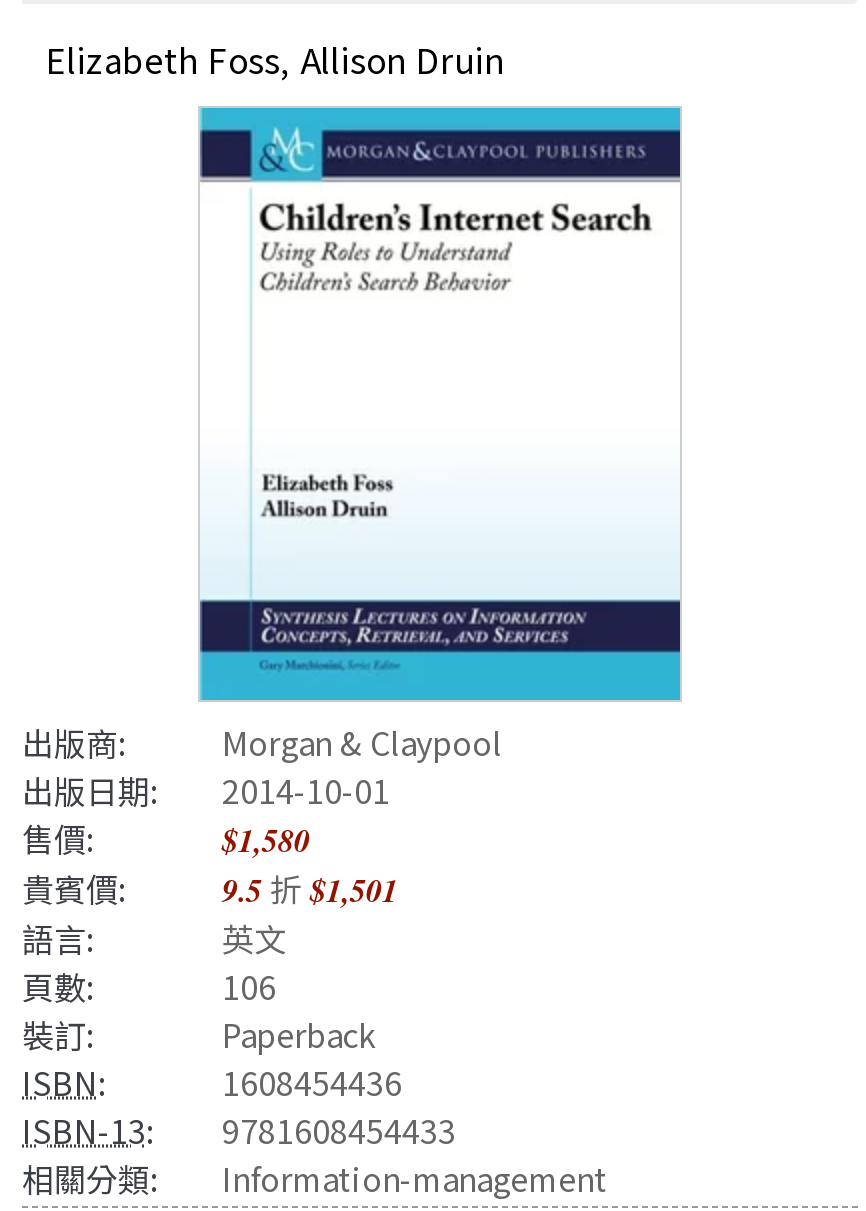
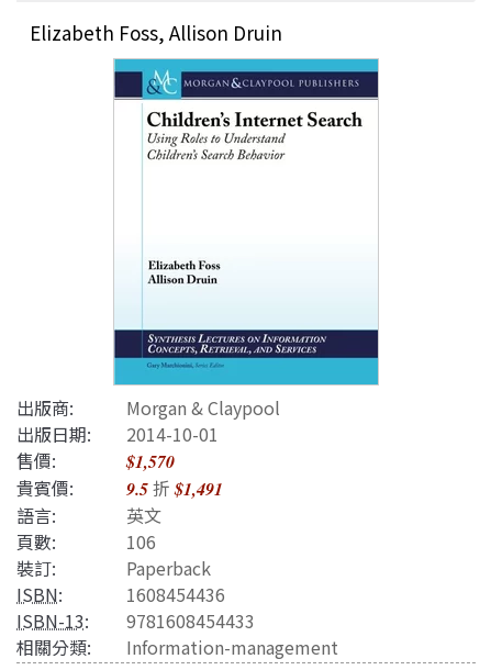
- $1,580
+ $1,570

- 貴賓價: 9.5折$1,501
+ 貴賓價: 9.5折$1,491
